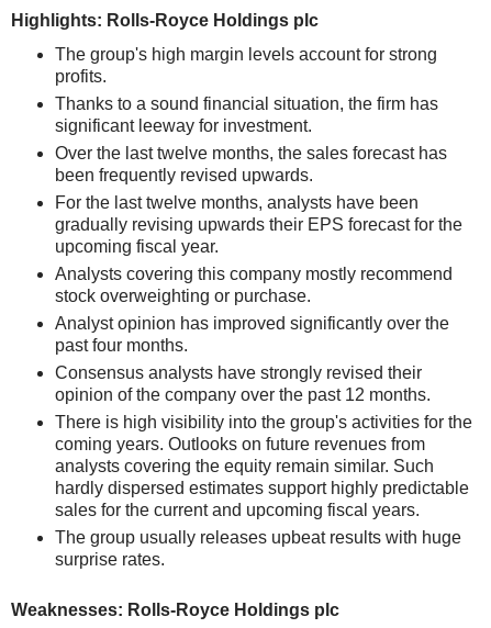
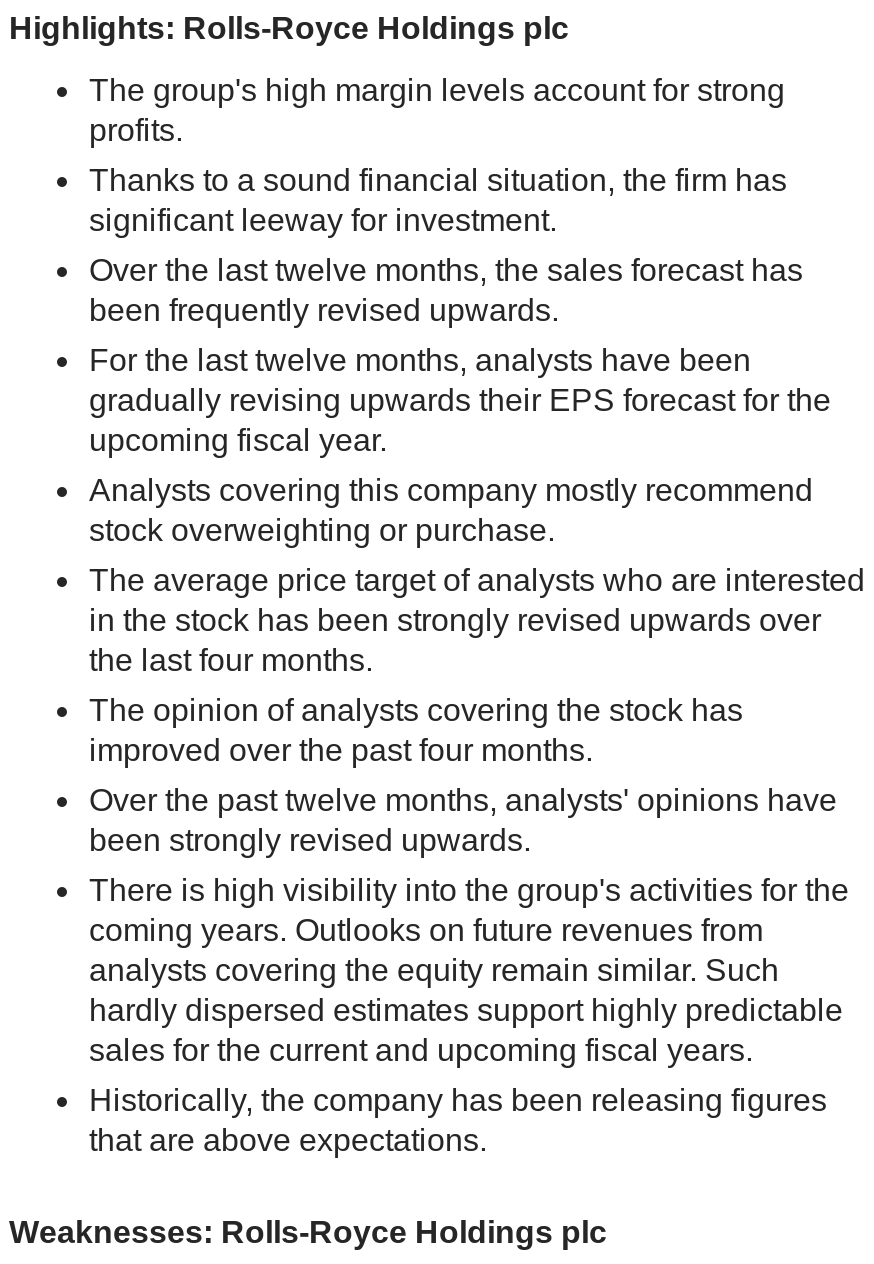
- Analyst opinion has improved significantly over the
- past four months.
- Consensus analysts have strongly revised their
- opinion of the company over the past 12 months.
+ The average price target of analysts who are interested
+ in the stock has been strongly revised upwards over
+ the last four months.
+ The opinion of analysts covering the stock has
+ improved over the past four months.
+ Over the past twelve months, analysts' opinions have
+ been strongly revised upwards.

- The group usually releases upbeat results with huge
- surprise rates.
+ Historically, the company has been releasing figures
+ that are above expectations.
